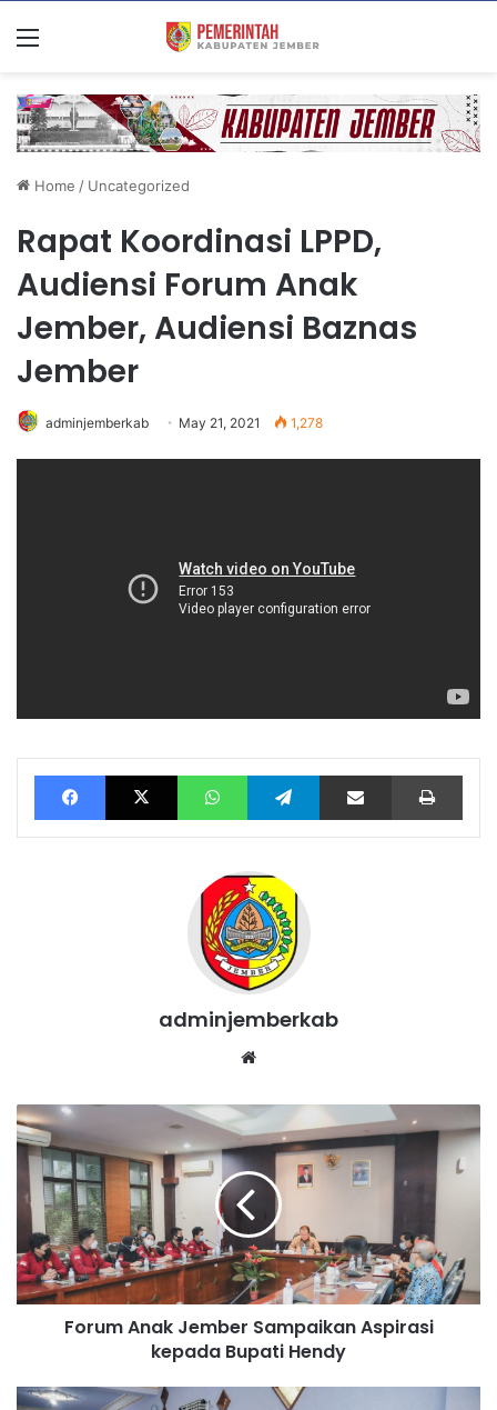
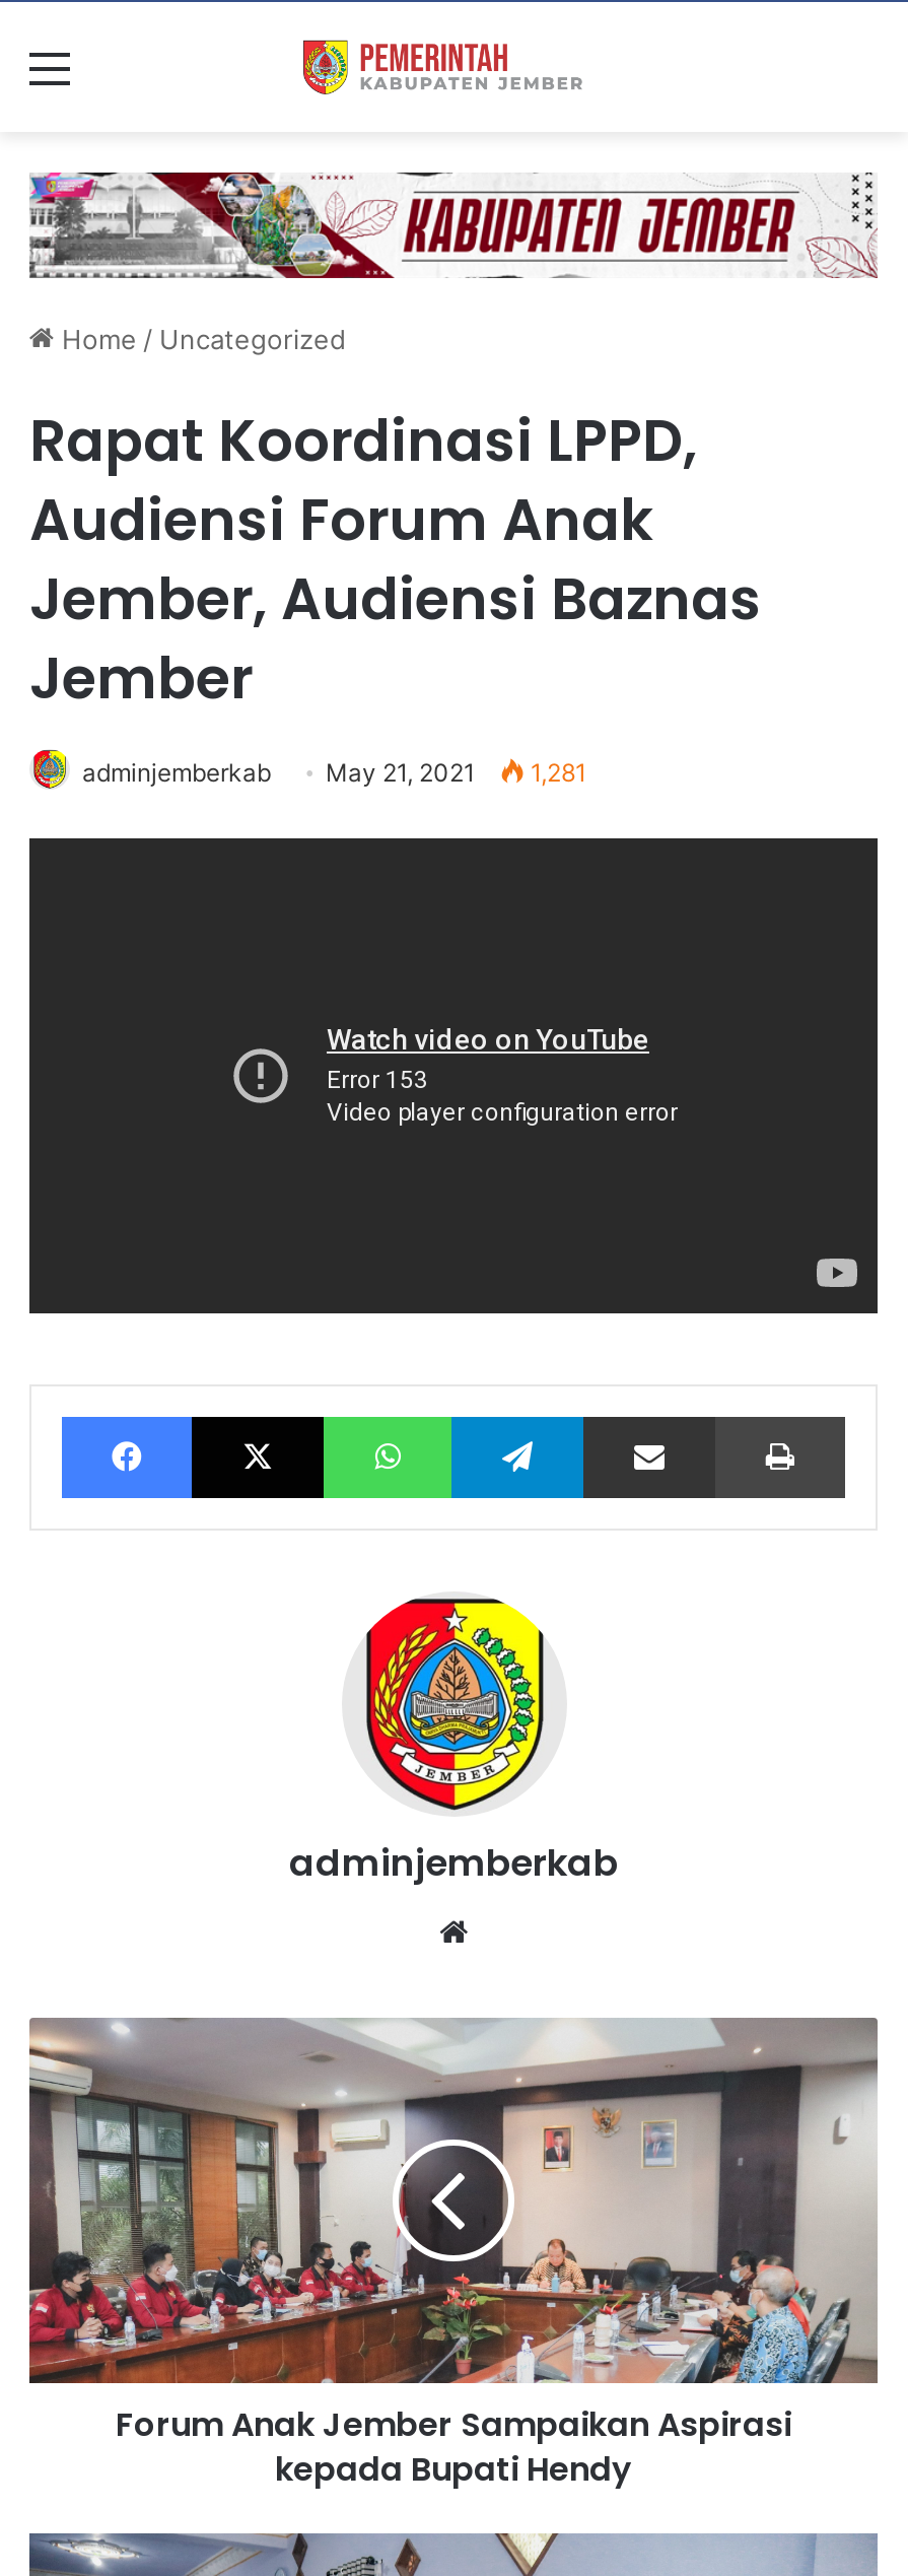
- adminjemberkab May 21, 2021 1,278
+ adminjemberkab May 21, 2021 1,281
